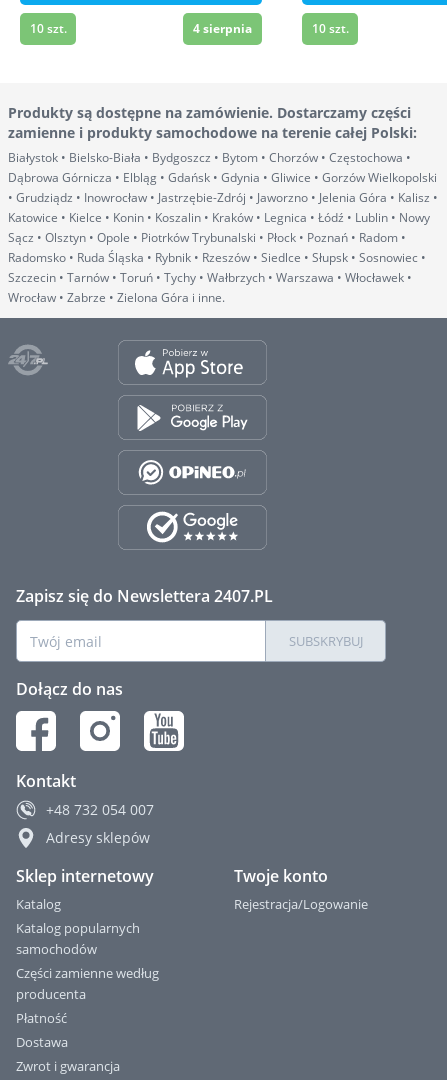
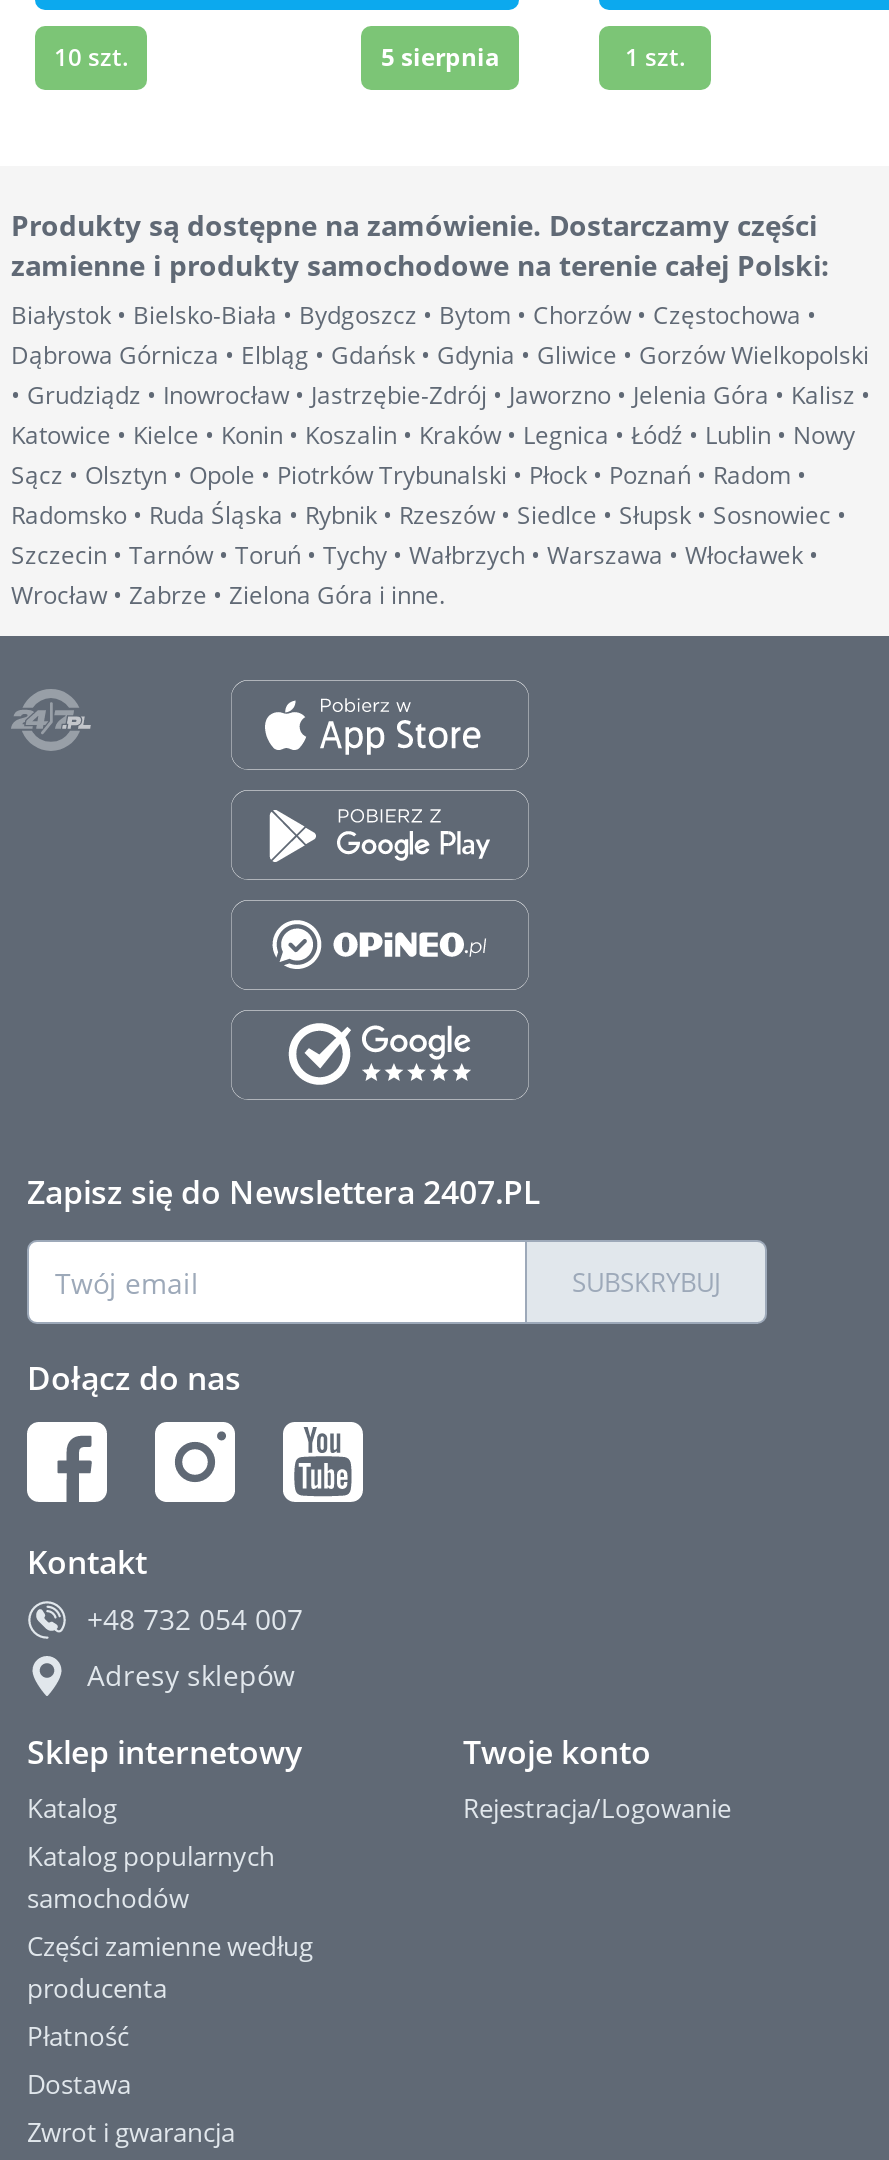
- 4 sierpnia
+ 5 sierpnia

- 10 szt.
+ 1 szt.
